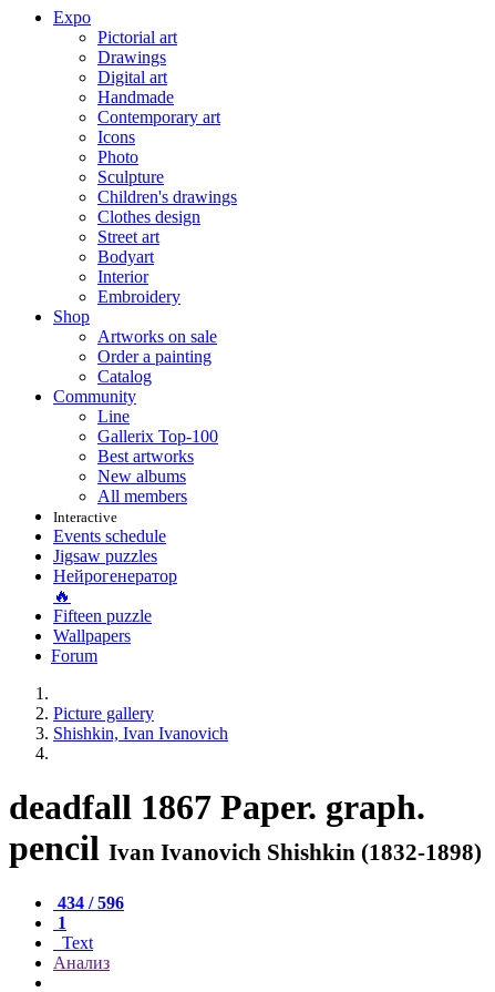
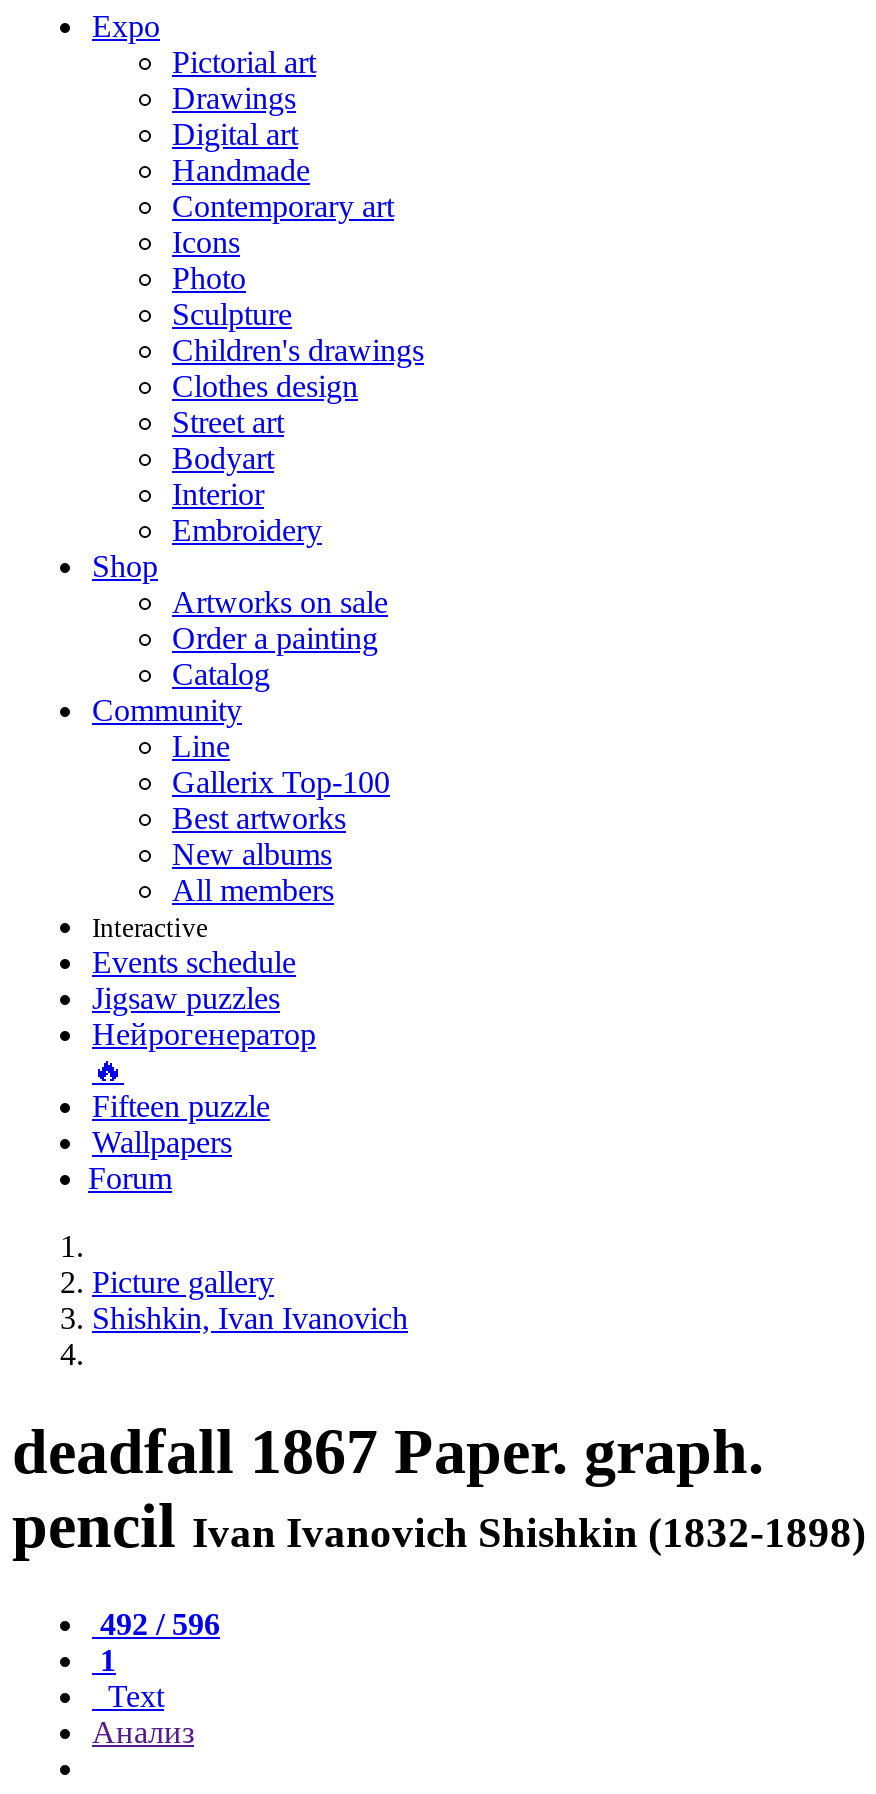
- 434 / 596
+ 492 / 596
